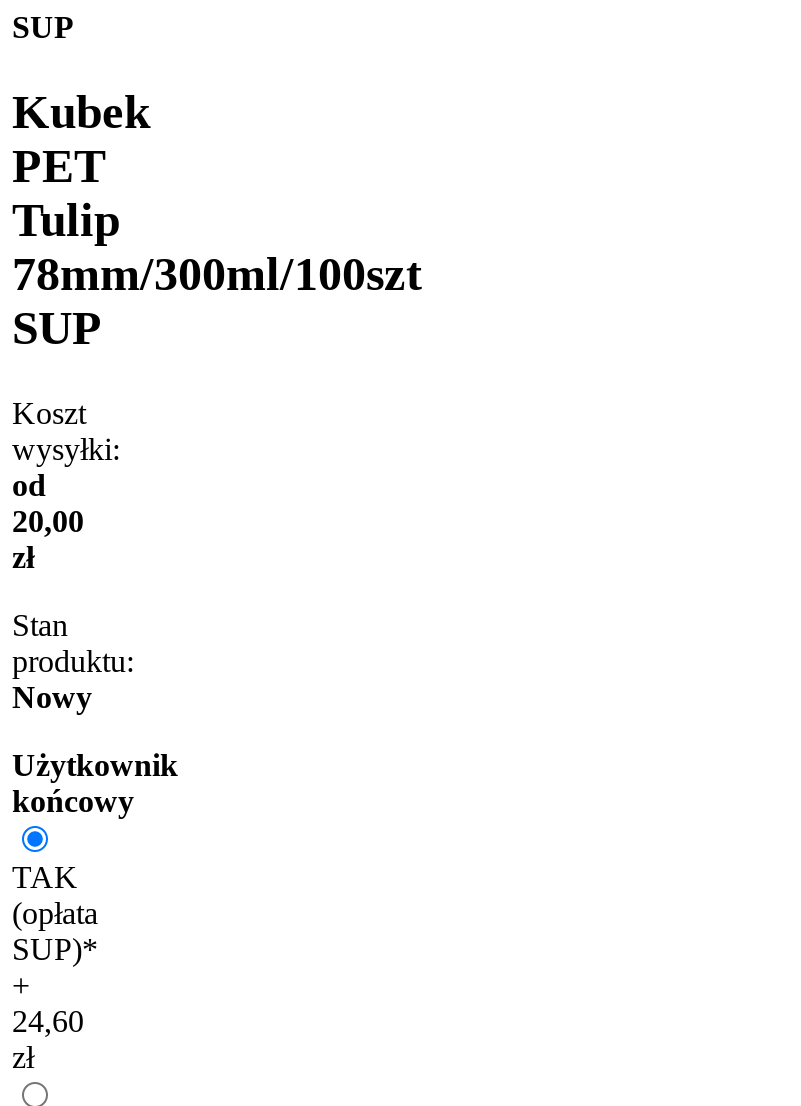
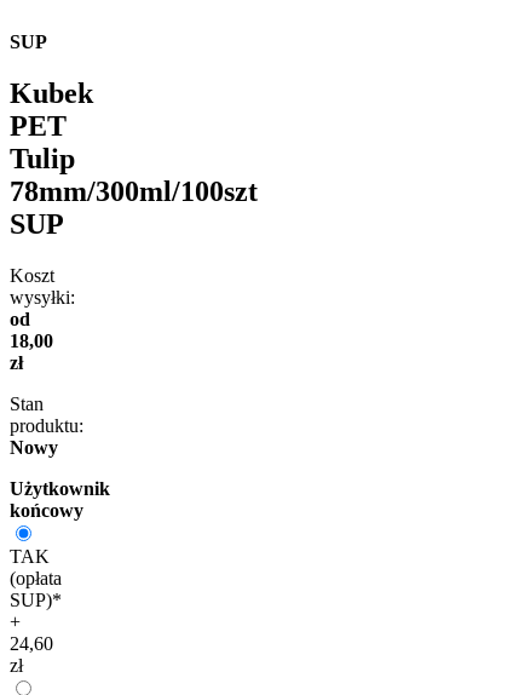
- 20,00
+ 18,00
